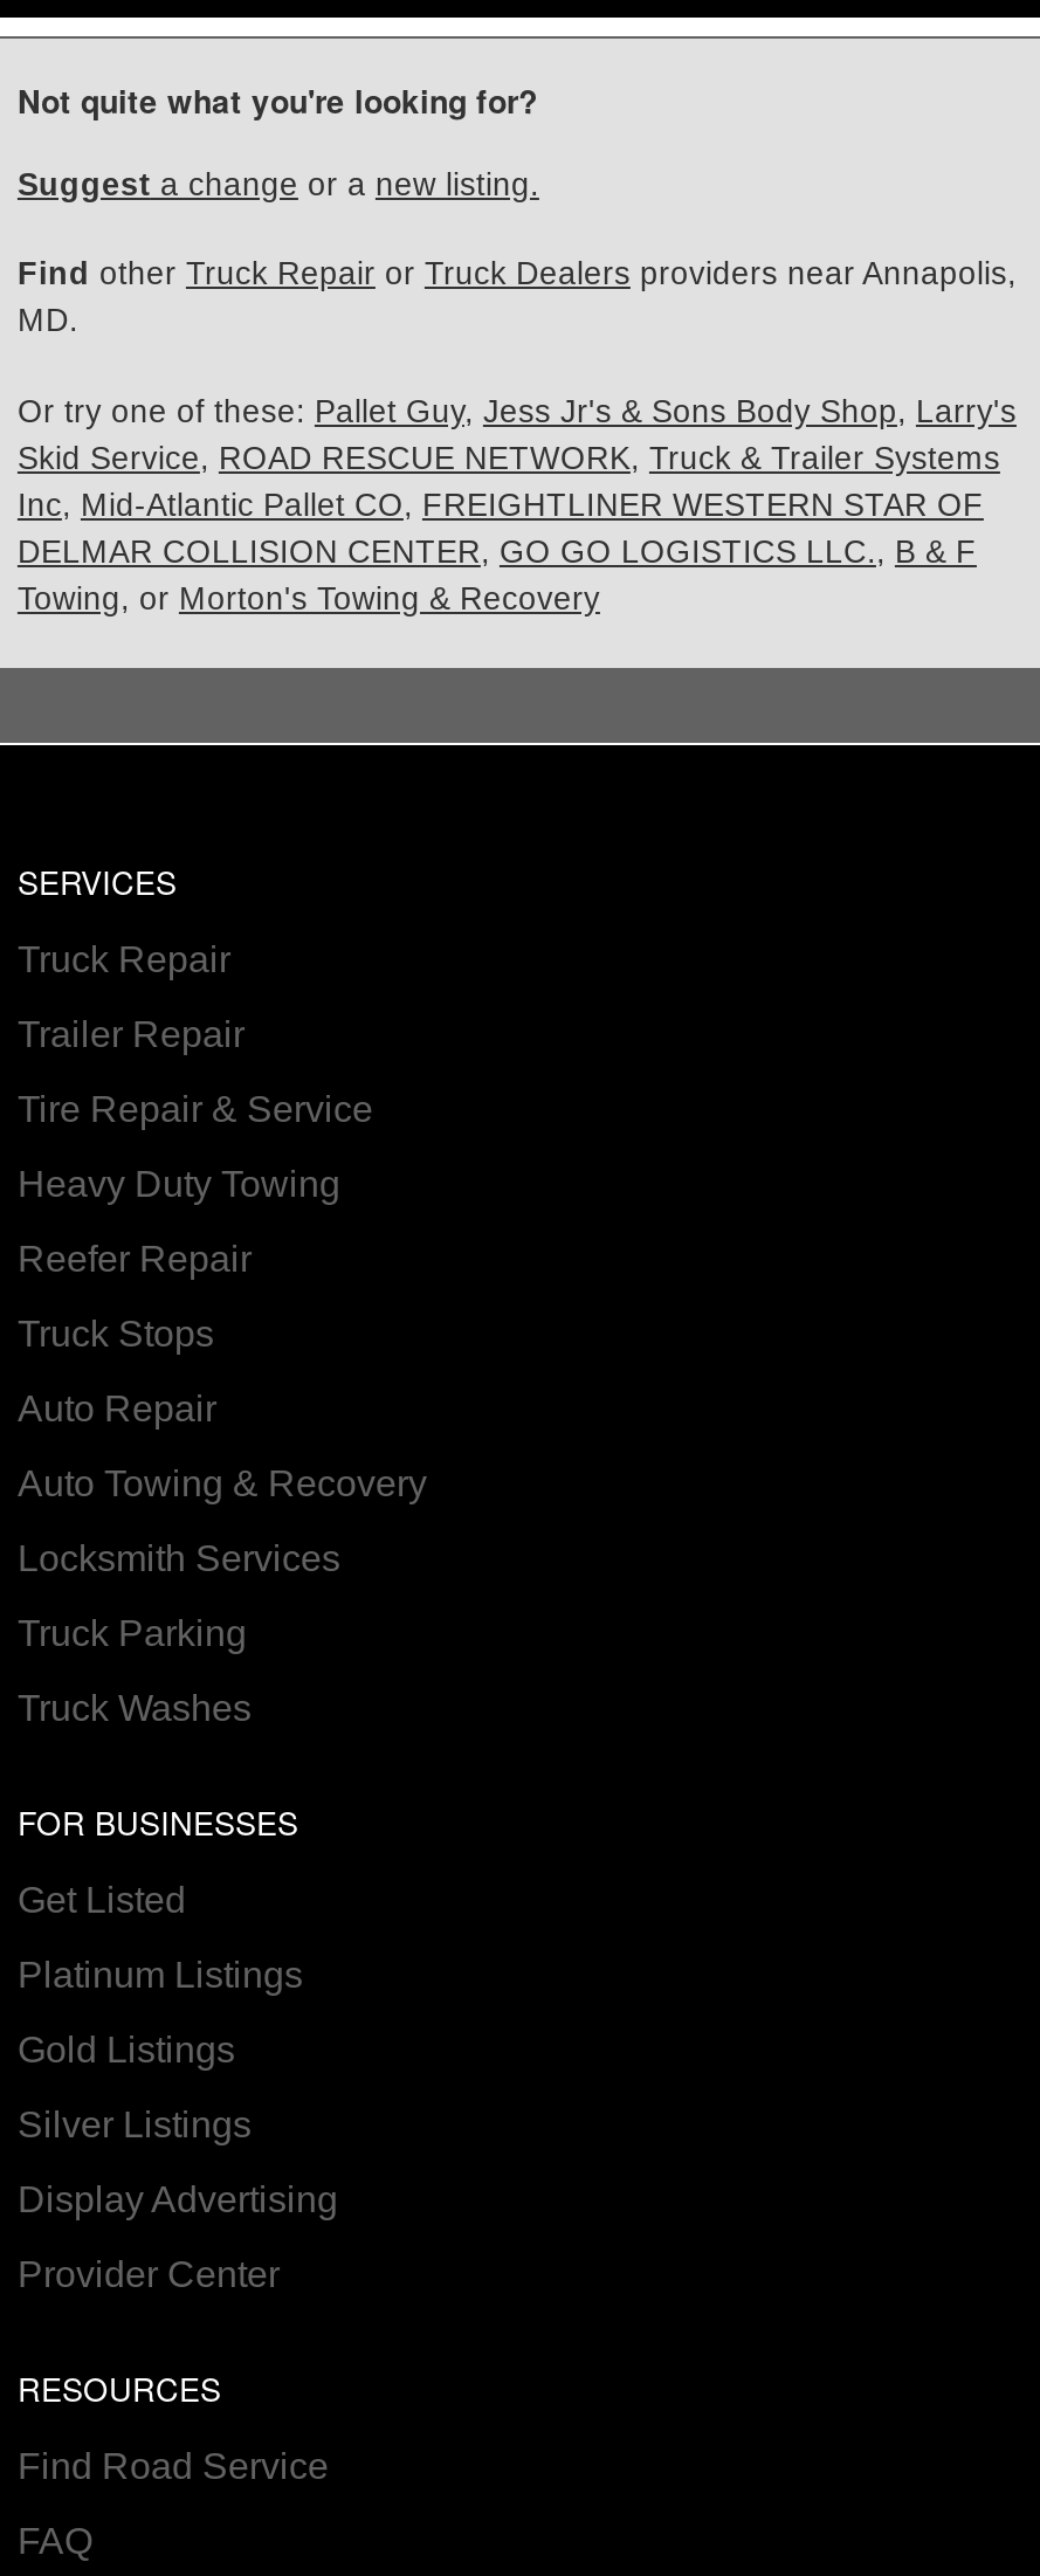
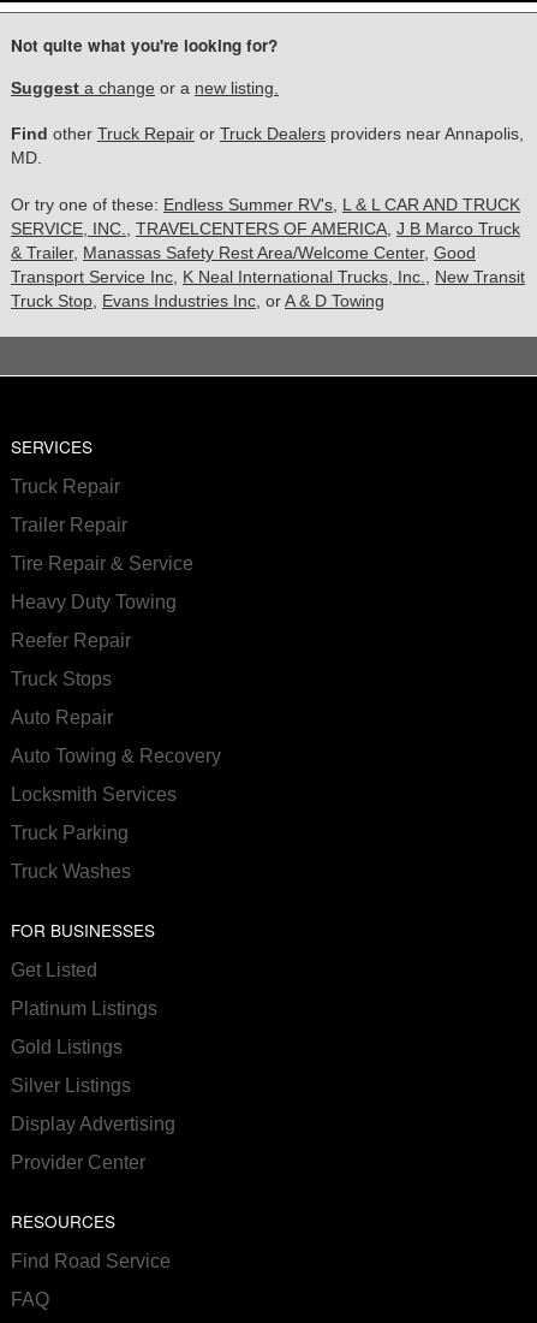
- Or try one of these: Pallet Guy, Jess Jr's & Sons Body Shop, Larry's
- Skid Service, ROAD RESCUE NETWORK, Truck & Trailer Systems
- Inc, Mid-Atlantic Pallet CO, FREIGHTLINER WESTERN STAR OF
- DELMAR COLLISION CENTER, GO GO LOGISTICS LLC., B & F
- Towing, or Morton's Towing & Recovery
+ Or try one of these: Endless Summer RV's, L & L CAR AND TRUCK
+ SERVICE, INC., TRAVELCENTERS OF AMERICA, J B Marco Truck
+ & Trailer, Manassas Safety Rest Area/Welcome Center, Good
+ Transport Service Inc, K Neal International Trucks, Inc., New Transit
+ Truck Stop, Evans Industries Inc, or A & D Towing
